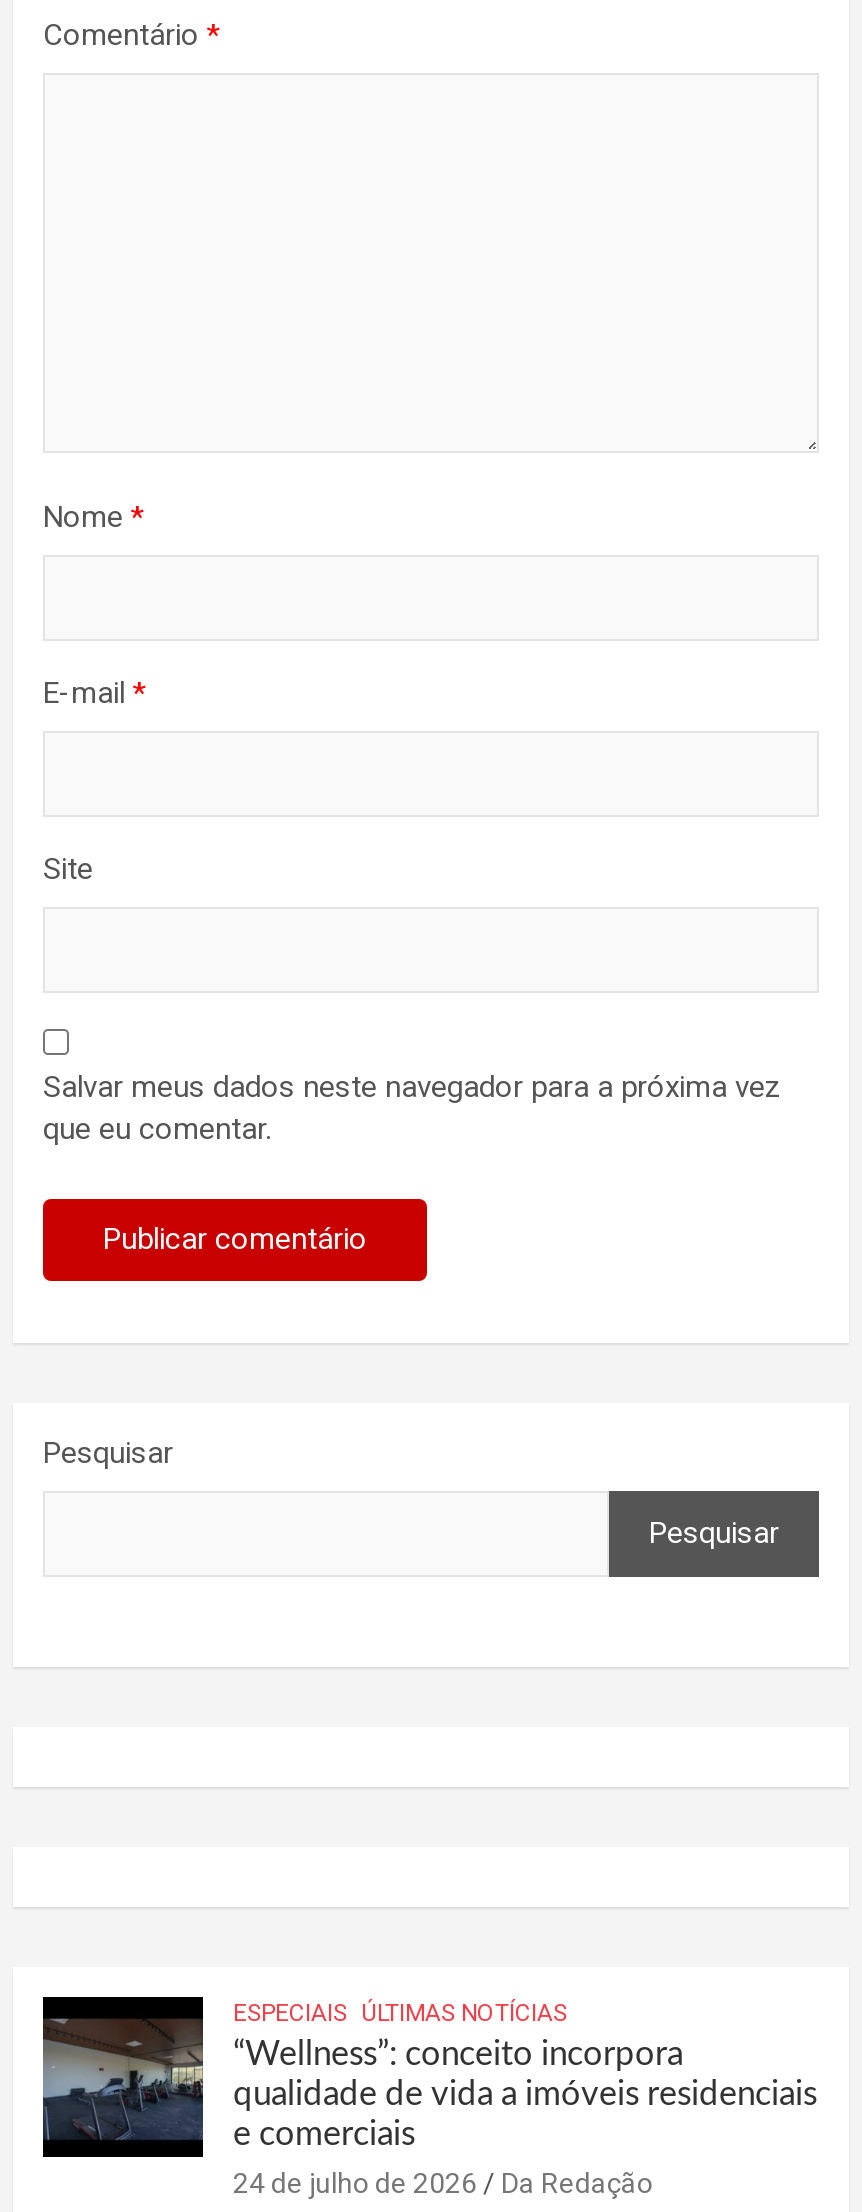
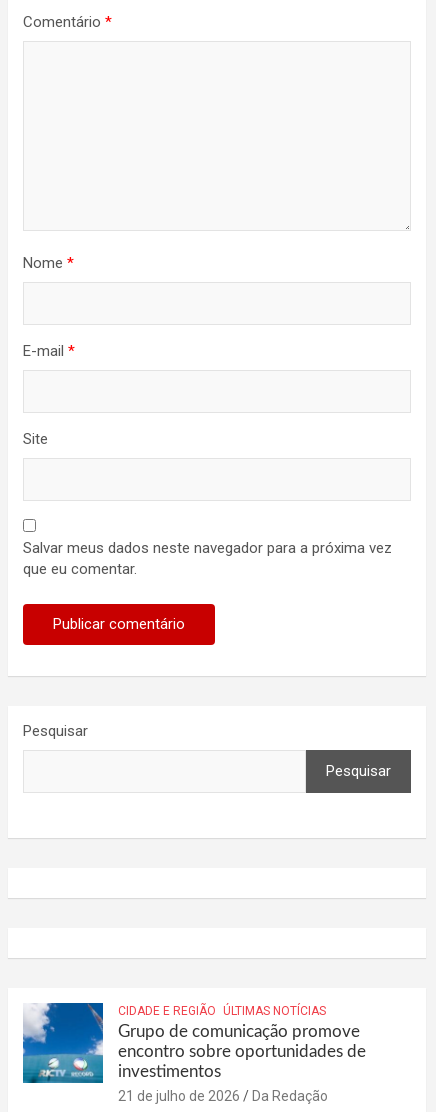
- [image]
- ESPECIAIS ÚLTIMAS NOTÍCIAS
- “Wellness”: conceito incorpora
- qualidade de vida a imóveis residenciais
- e comerciais
+ [image]
+ CIDADE E REGIÃO ÚLTIMAS NOTÍCIAS
+ Grupo de comunicação promove
+ encontro sobre oportunidades de
+ investimentos

- 24 de julho de 2026 Da Redação
+ 21 de julho de 2026 Da Redação
